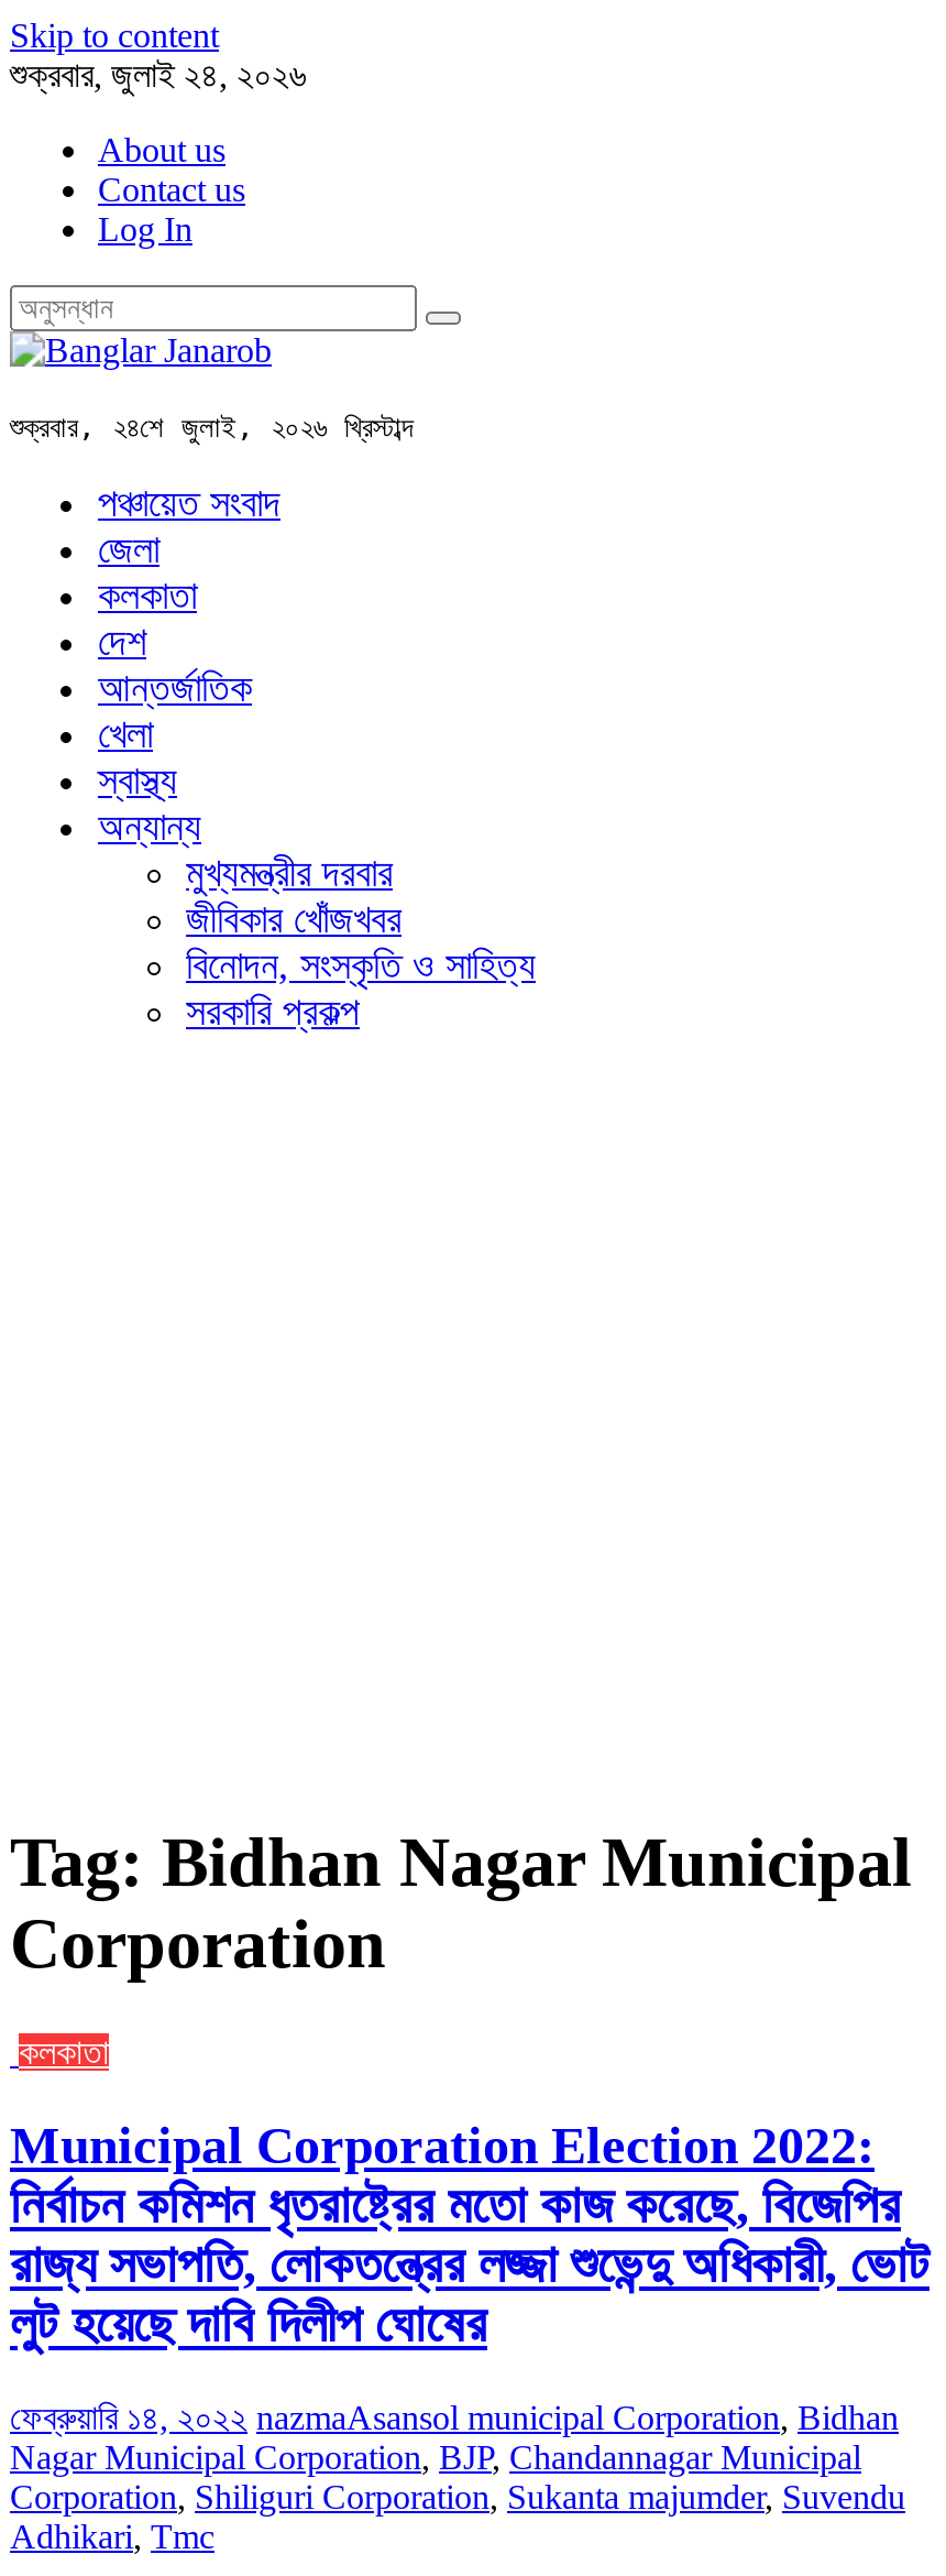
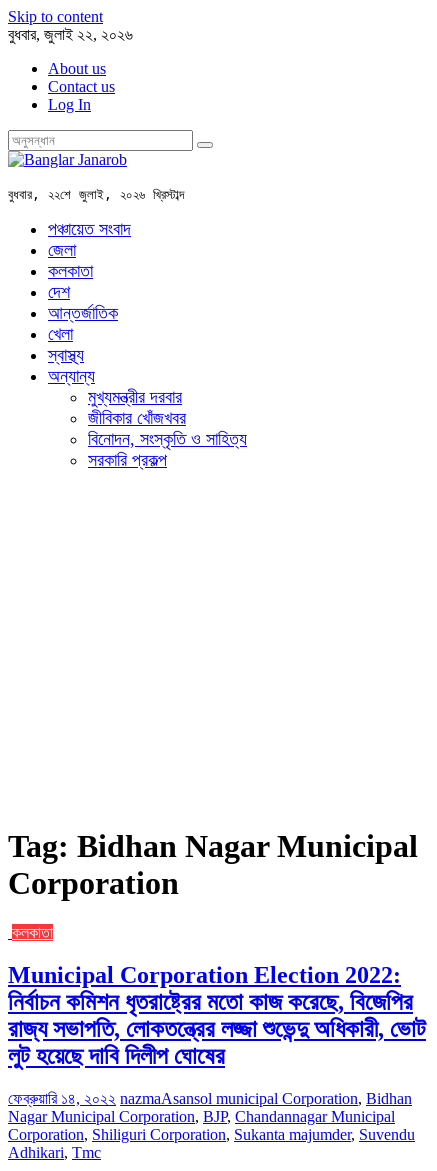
- শুক্রবার, জুলাই ২৪, ২০২৬
+ বুধবার, জুলাই ২২, ২০২৬

- শুক্রবার, ২৪শে জুলাই, ২০২৬ খ্রিস্টাব্দ
+ বুধবার, ২২শে জুলাই, ২০২৬ খ্রিস্টাব্দ
